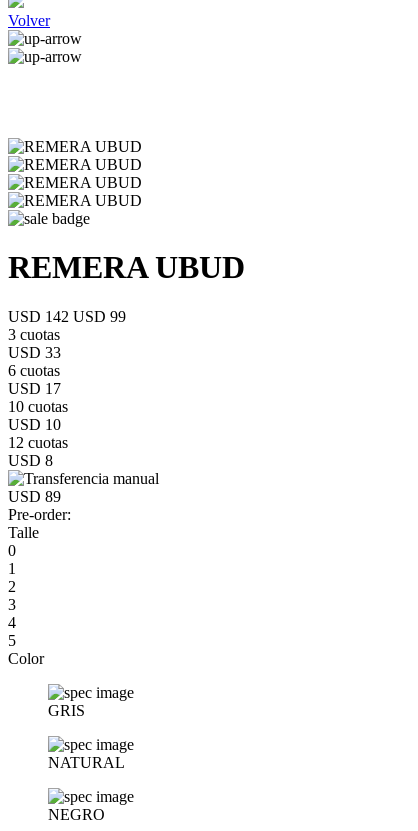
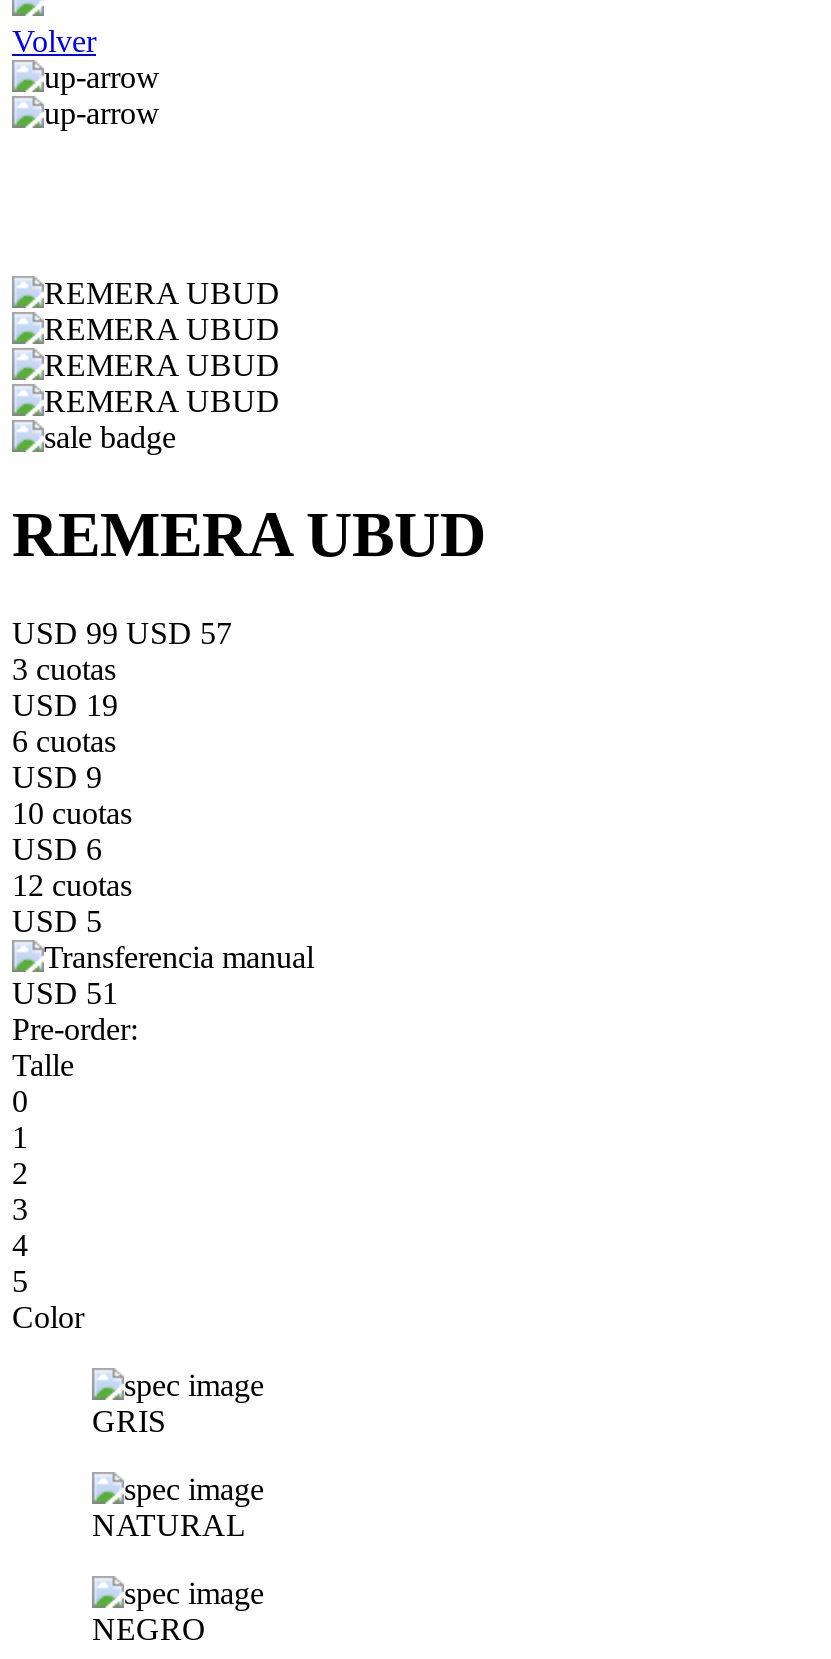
- USD 142 USD 99
+ USD 99 USD 57

- USD 33
+ USD 19

- USD 17
+ USD 9

- USD 10
+ USD 6

- USD 8
+ USD 5

- USD 89
+ USD 51
